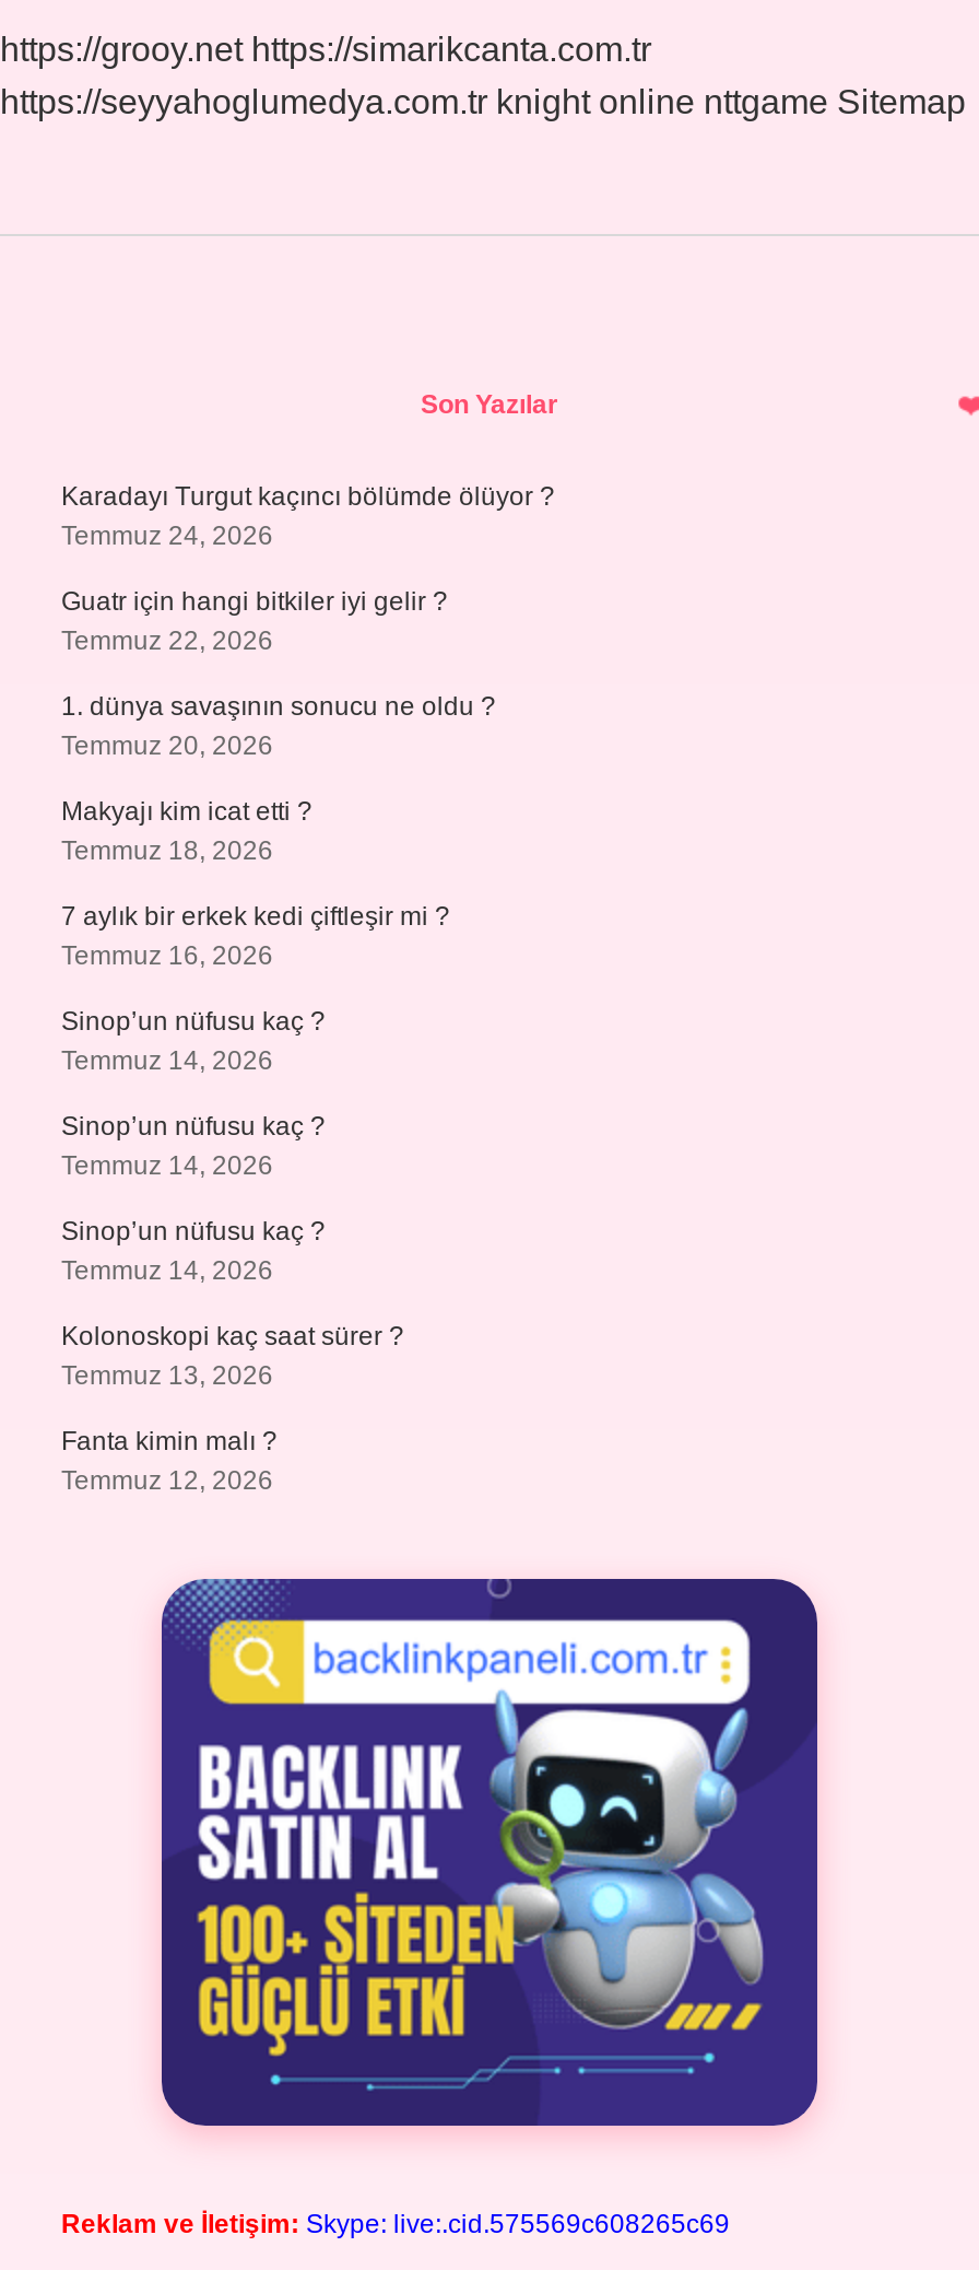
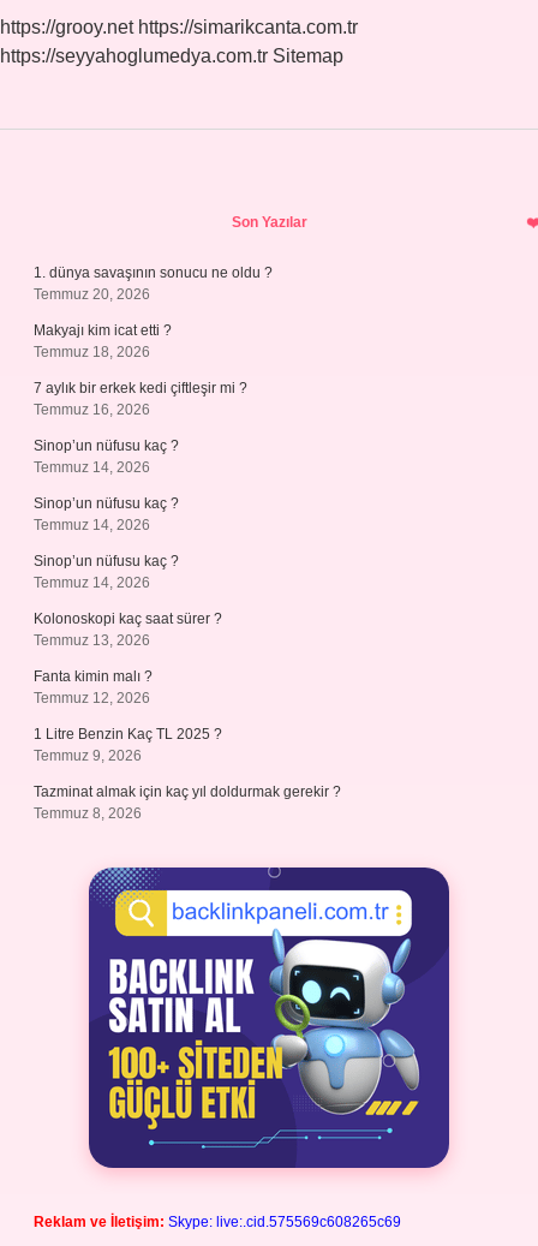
- https://seyyahoglumedya.com.tr knight online nttgame Sitemap
+ https://seyyahoglumedya.com.tr Sitemap

- Karadayı Turgut kaçıncı bölümde ölüyor ?
- Temmuz 24, 2026
- Guatr için hangi bitkiler iyi gelir ?
- Temmuz 22, 2026

moved up: 1. dünya savaşının sonucu ne oldu ? | Temmuz 20, 2026 | Makyajı kim icat etti ? | ... | Fanta kimin malı ? | Temmuz 12, 2026

+ 1 Litre Benzin Kaç TL 2025 ?
+ Temmuz 9, 2026
+ Tazminat almak için kaç yıl doldurmak gerekir ?
+ Temmuz 8, 2026
